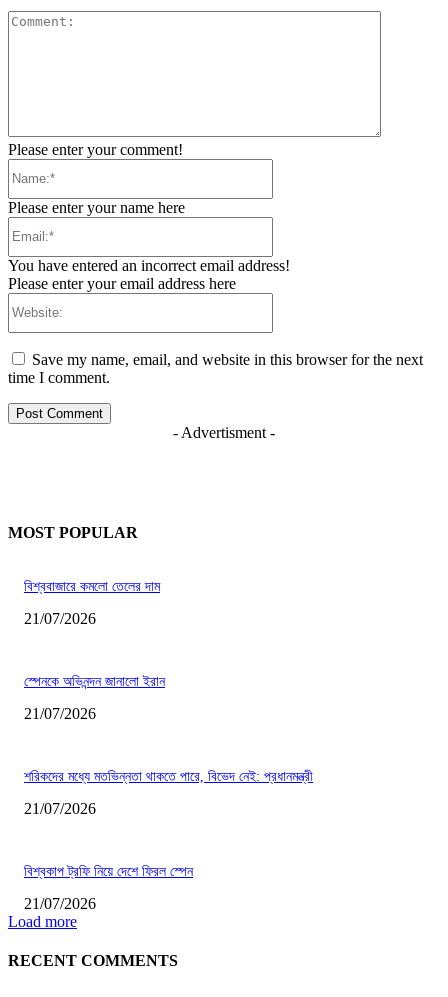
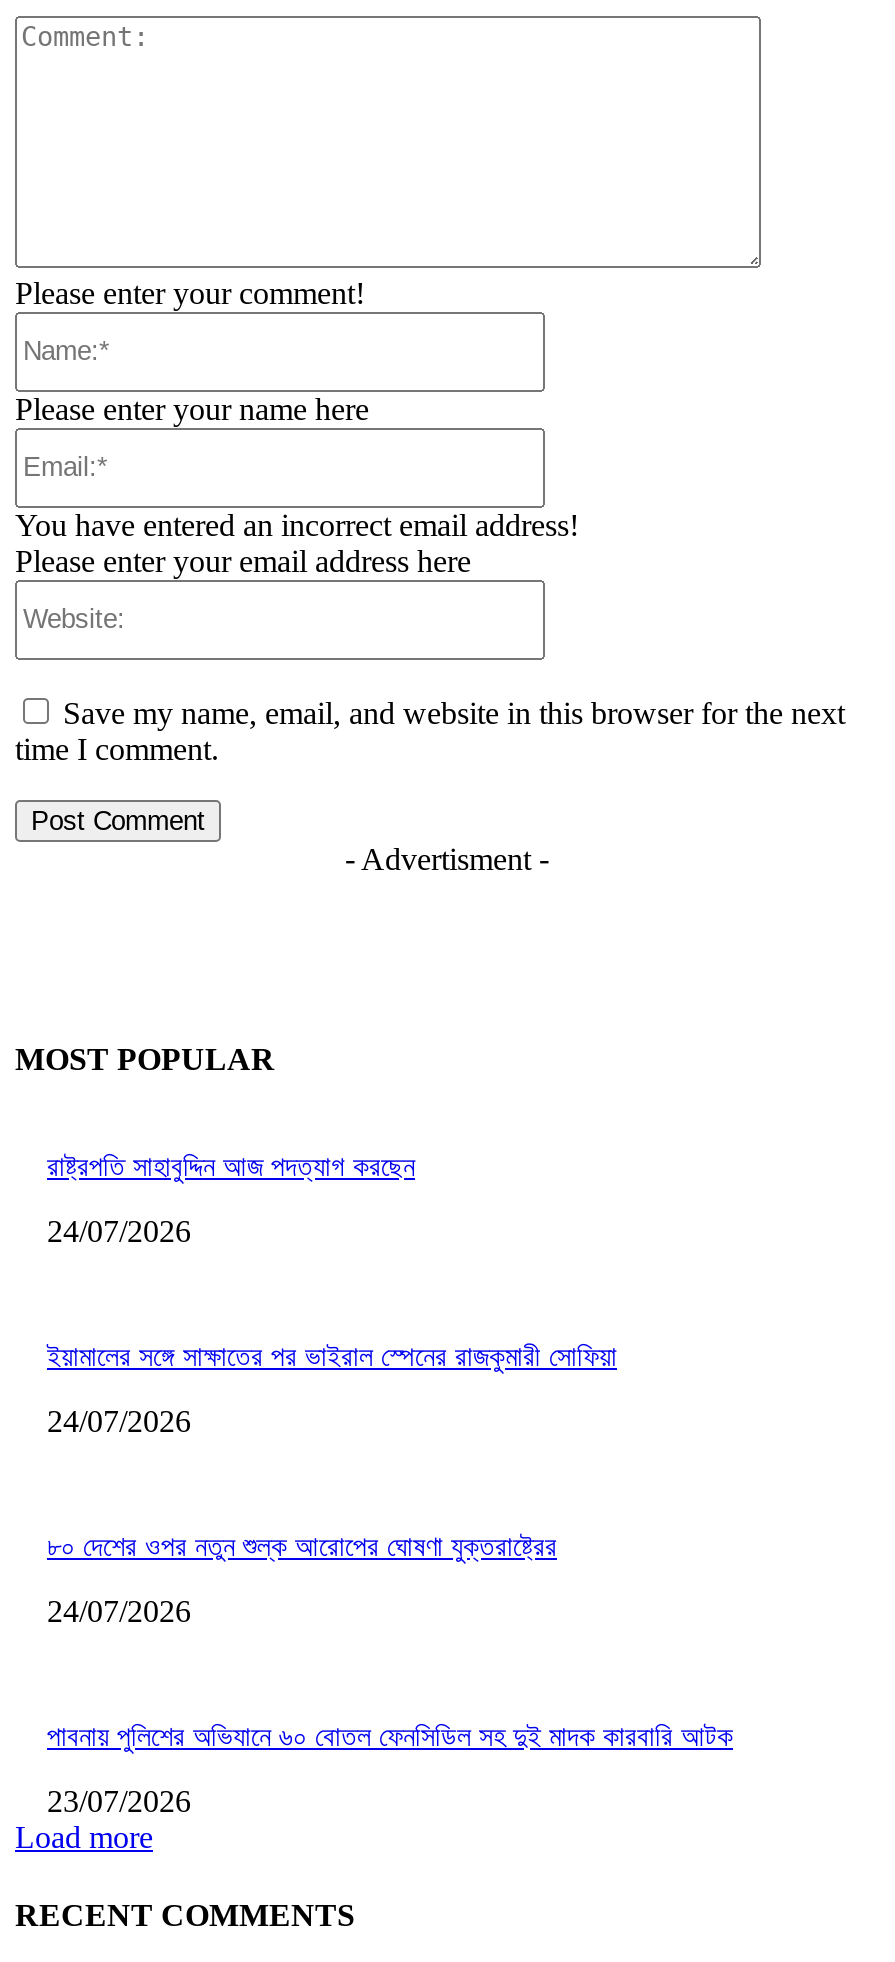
- বিশ্ববাজারে কমলো তেলের দাম
+ রাষ্ট্রপতি সাহাবুদ্দিন আজ পদত্যাগ করছেন

- 21/07/2026
+ 24/07/2026

- স্পেনকে অভিনন্দন জানালো ইরান
+ ইয়ামালের সঙ্গে সাক্ষাতের পর ভাইরাল স্পেনের রাজকুমারী সোফিয়া

- 21/07/2026
+ 24/07/2026

- শরিকদের মধ্যে মতভিন্নতা থাকতে পারে, বিভেদ নেই: প্রধানমন্ত্রী
+ ৮০ দেশের ওপর নতুন শুল্ক আরোপের ঘোষণা যুক্তরাষ্ট্রের

- 21/07/2026
+ 24/07/2026

- বিশ্বকাপ ট্রফি নিয়ে দেশে ফিরল স্পেন
+ পাবনায় পুলিশের অভিযানে ৬০ বোতল ফেনসিডিল সহ দুই মাদক কারবারি আটক

- 21/07/2026
+ 23/07/2026
